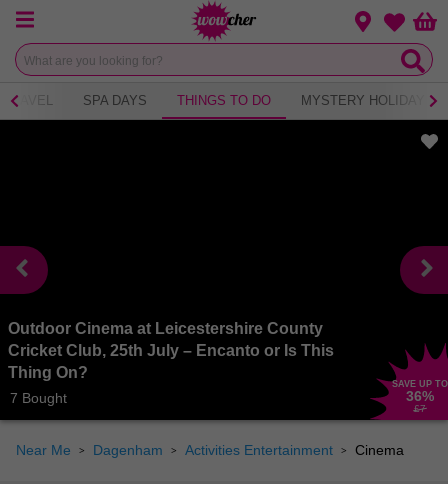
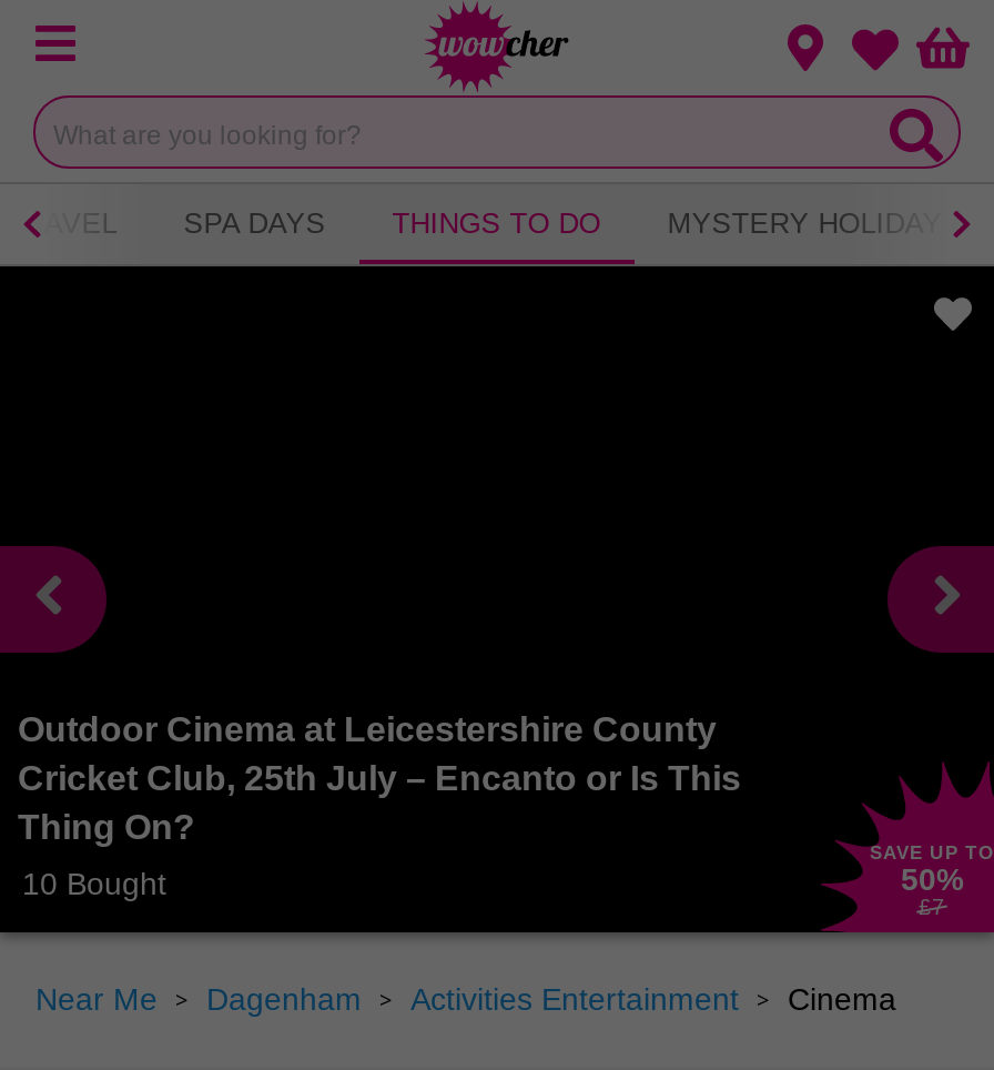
- 7 Bought
+ 10 Bought

- 36%
+ 50%
